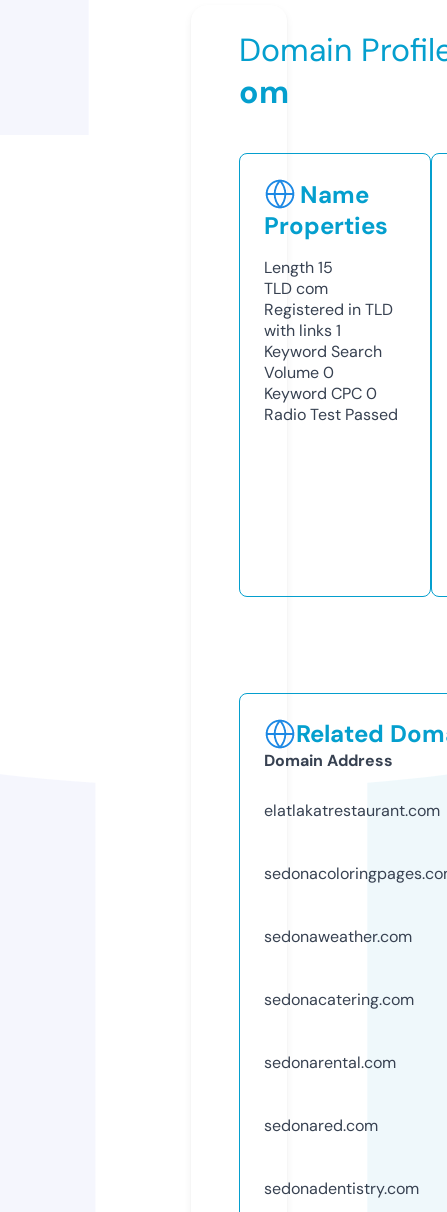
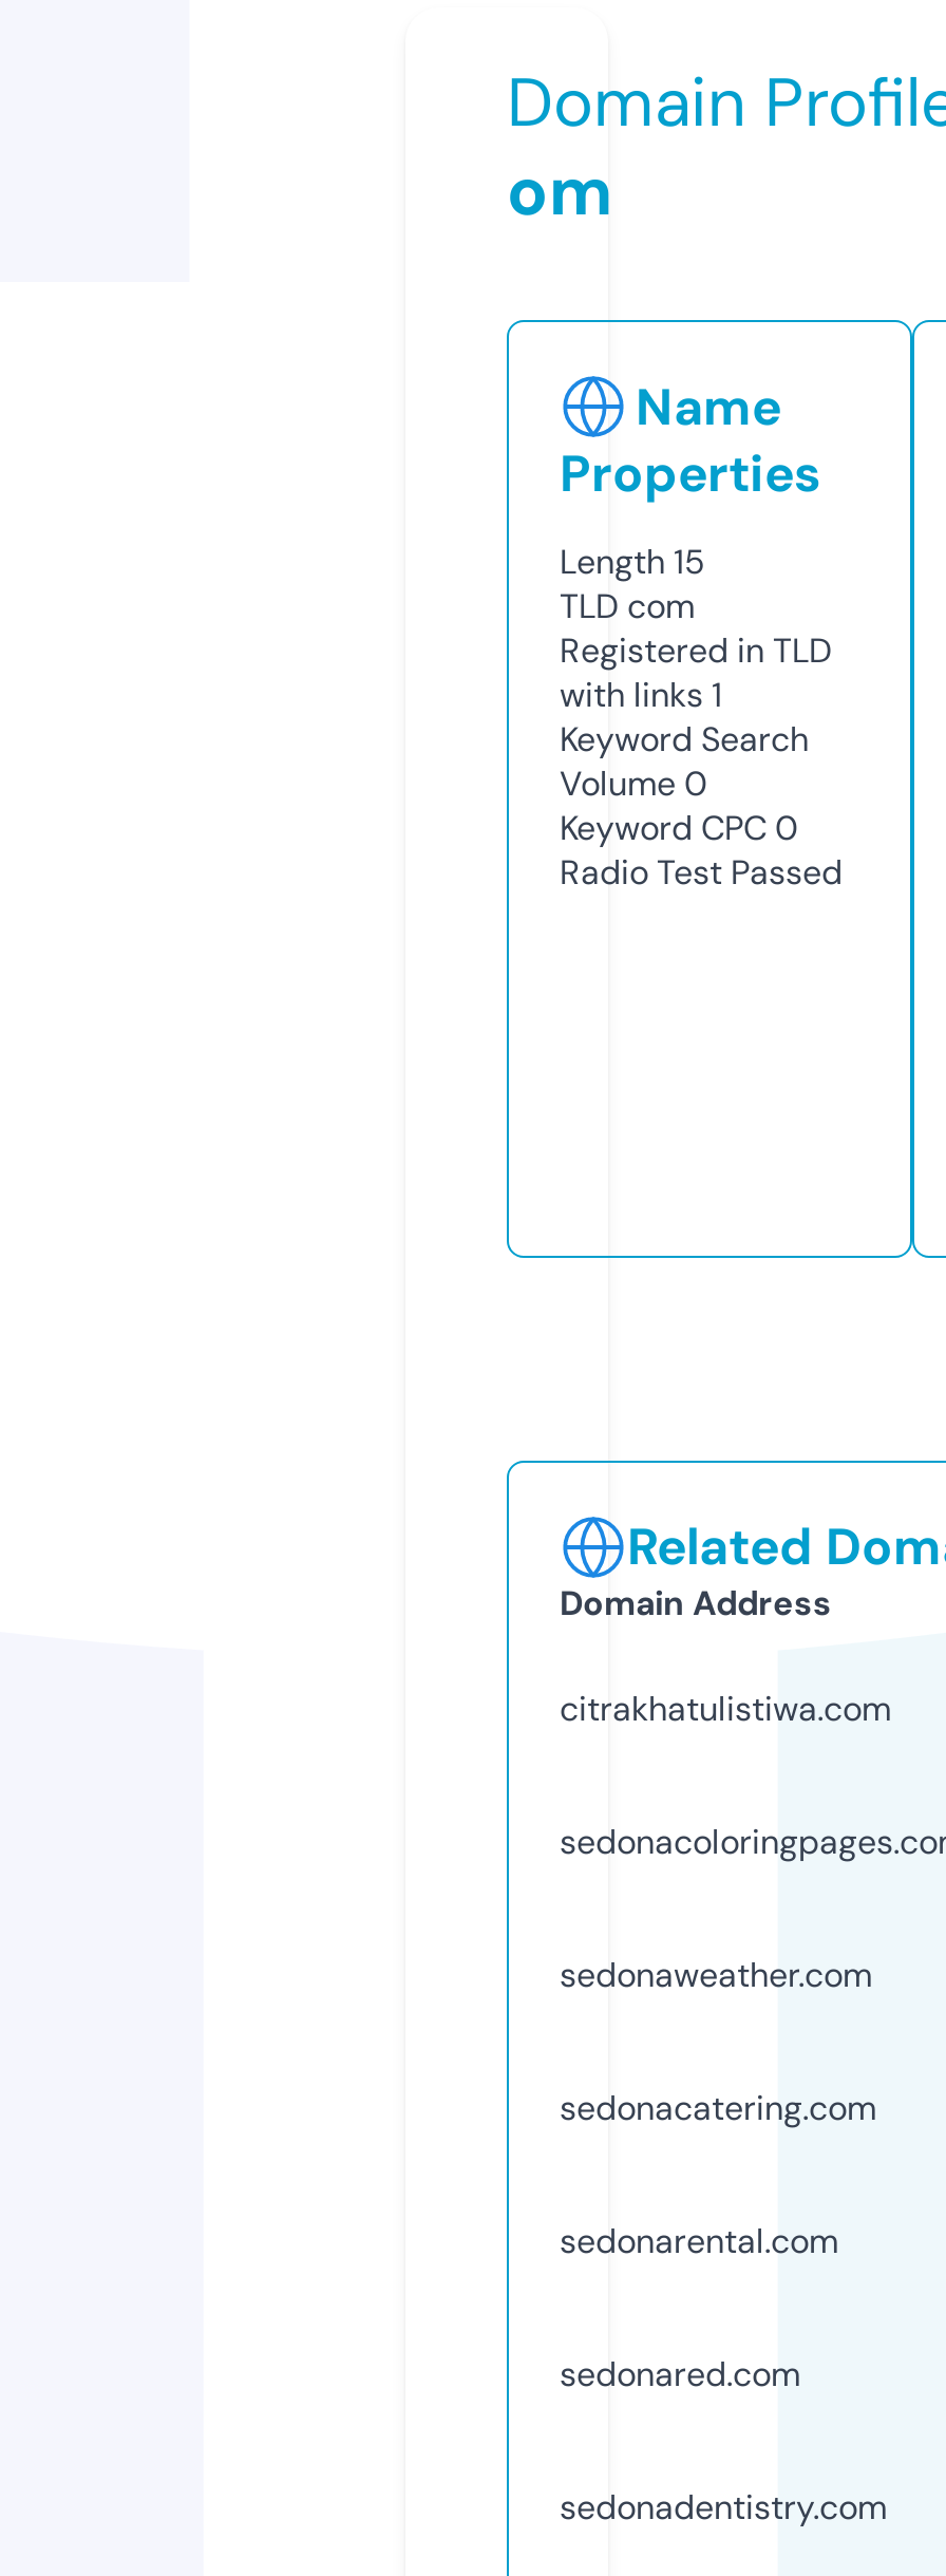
- elatlakatrestaurant.com
+ citrakhatulistiwa.com
